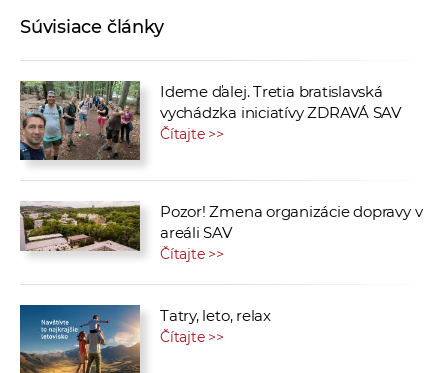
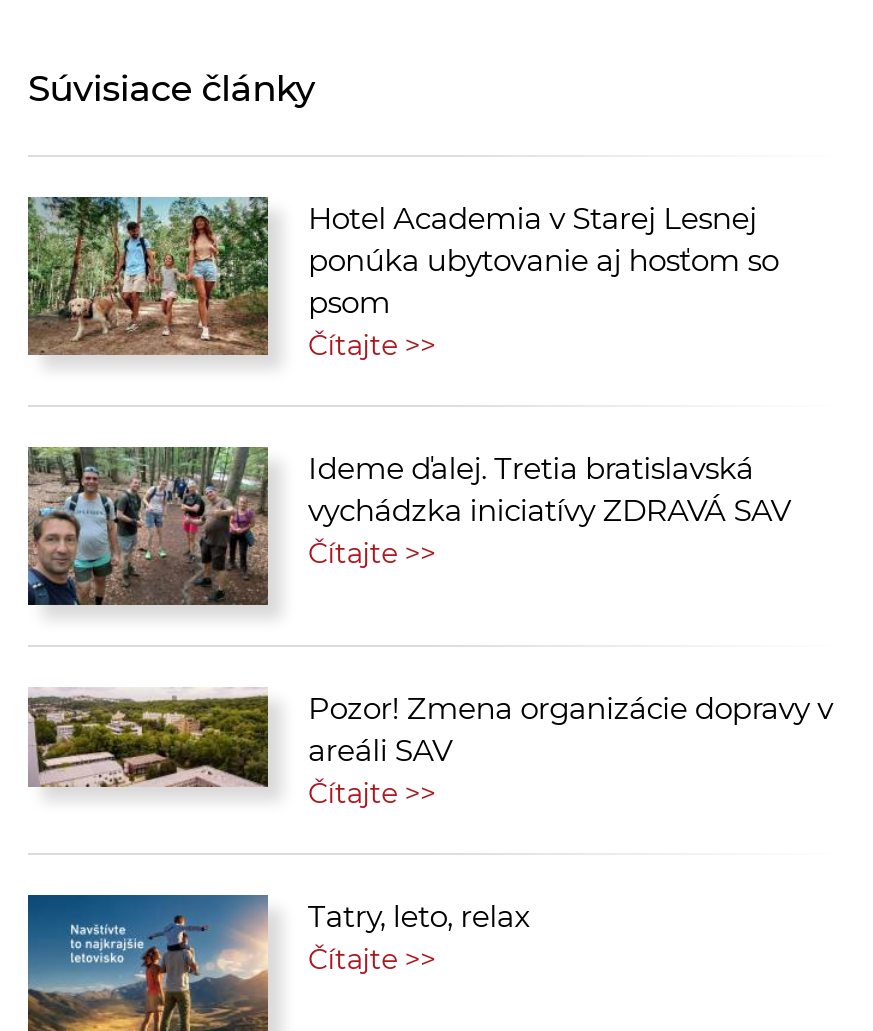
+ [image]
+ Hotel Academia v Starej Lesnej
+ ponúka ubytovanie aj hosťom so
+ psom
+ Čítajte >>
